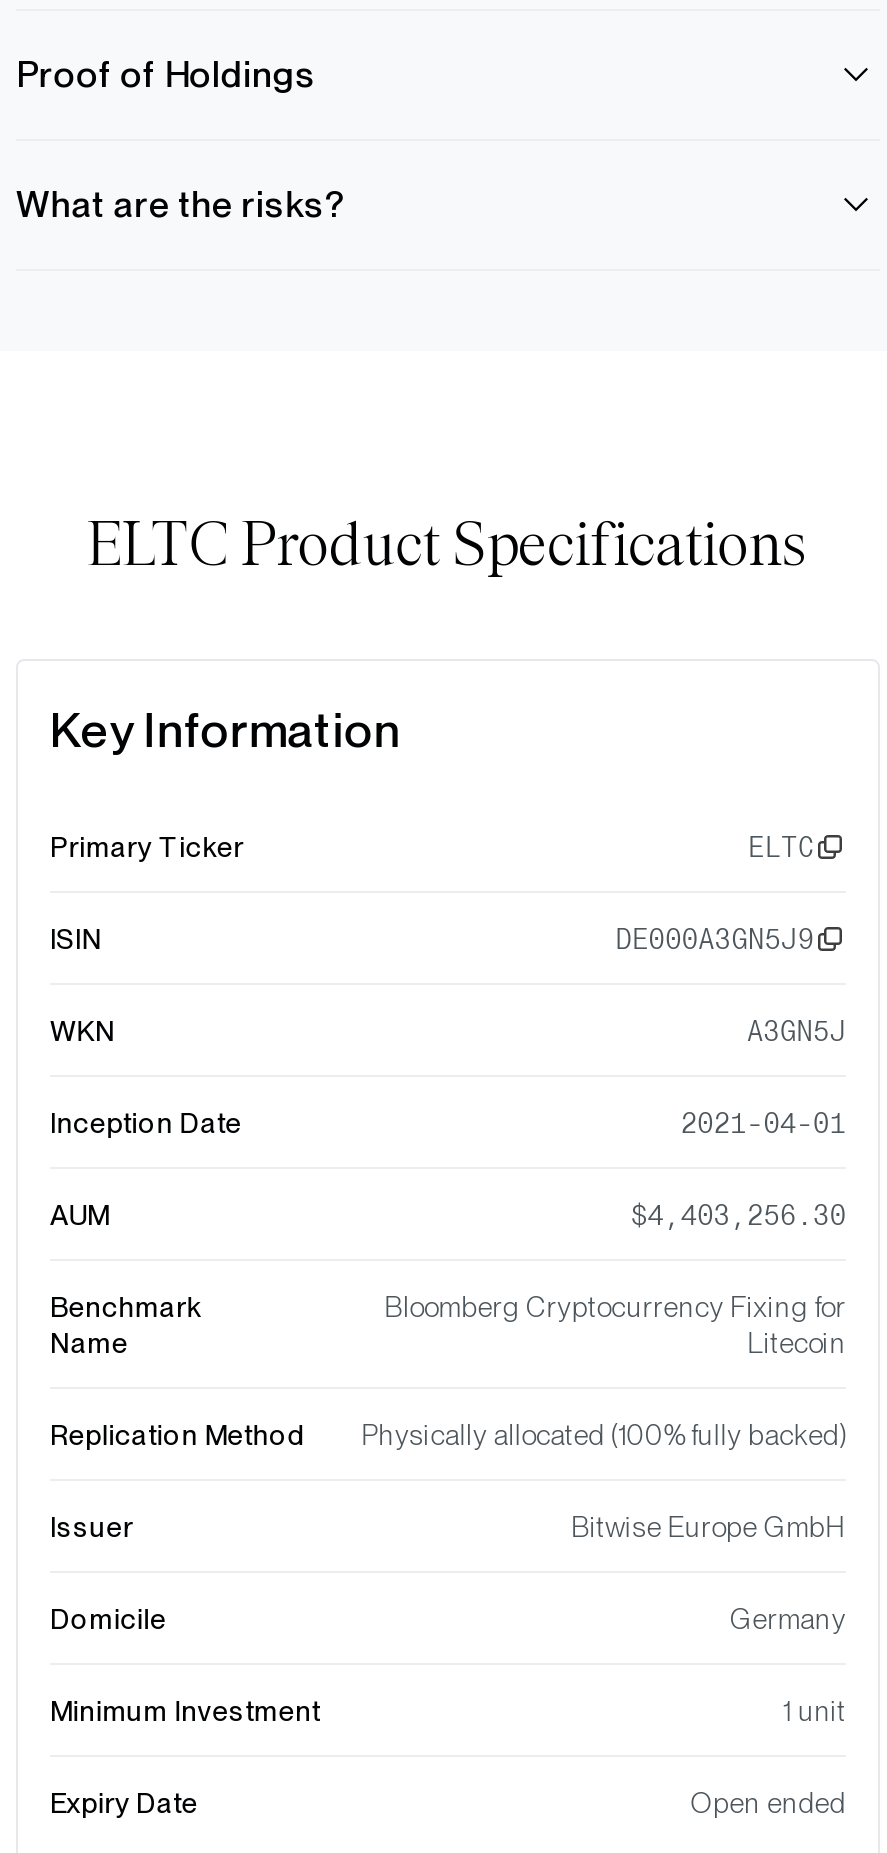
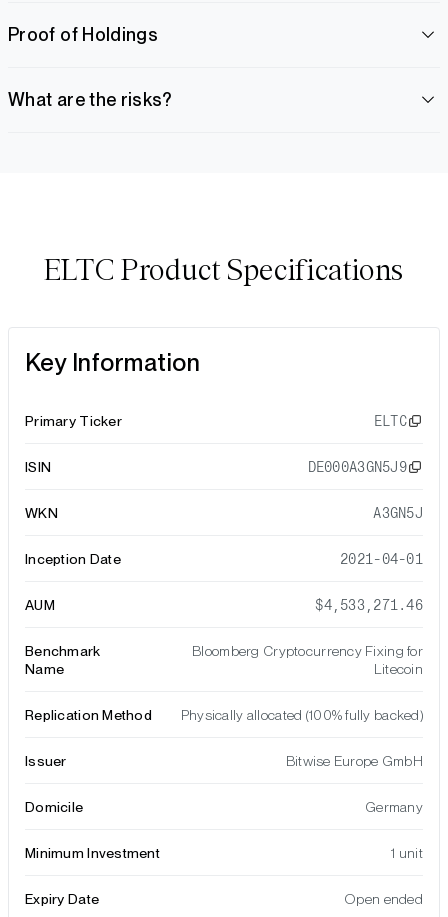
- $4,403,256.30
+ $4,533,271.46
